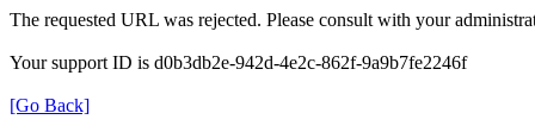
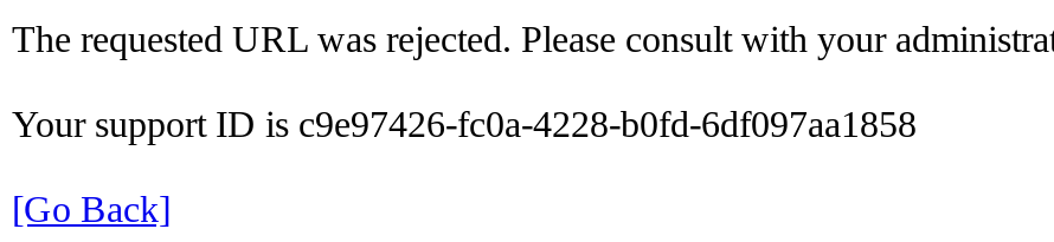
- Your support ID is d0b3db2e-942d-4e2c-862f-9a9b7fe2246f
+ Your support ID is c9e97426-fc0a-4228-b0fd-6df097aa1858
